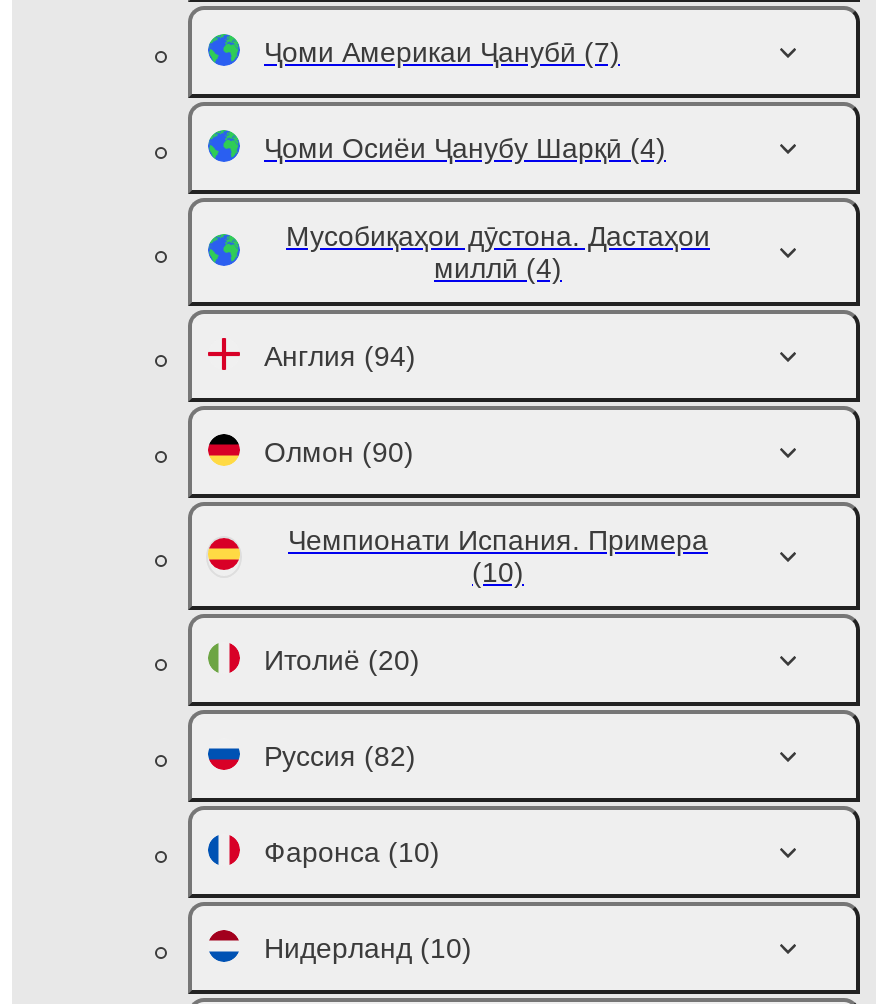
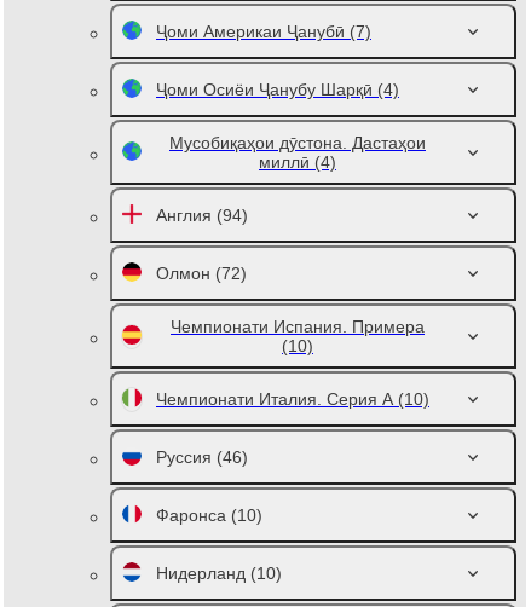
- Олмон (90)
+ Олмон (72)

- Итолиё (20)
+ Чемпионати Италия. Серия А (10)

- Руссия (82)
+ Руссия (46)
